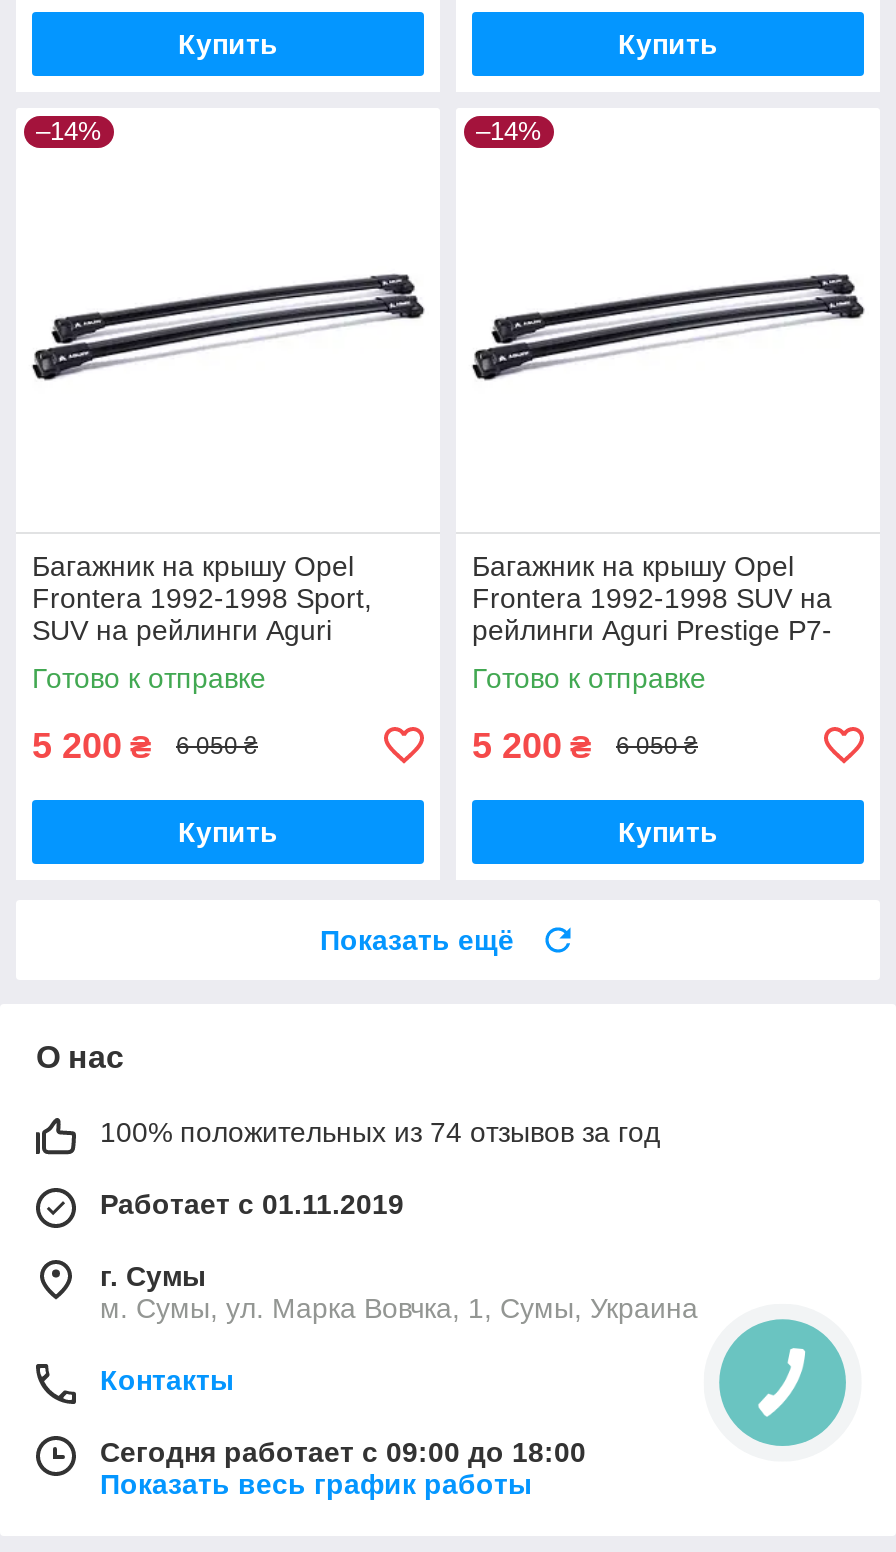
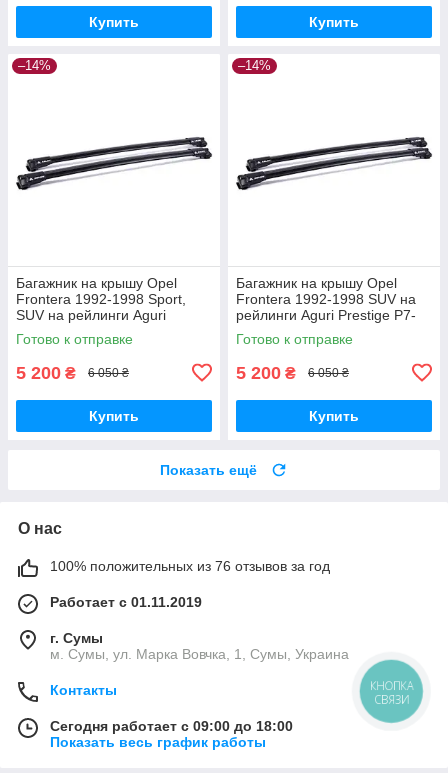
- 100% положительных из 74 отзывов за год
+ 100% положительных из 76 отзывов за год

+ КНОПКА
+ СВЯЗИ
